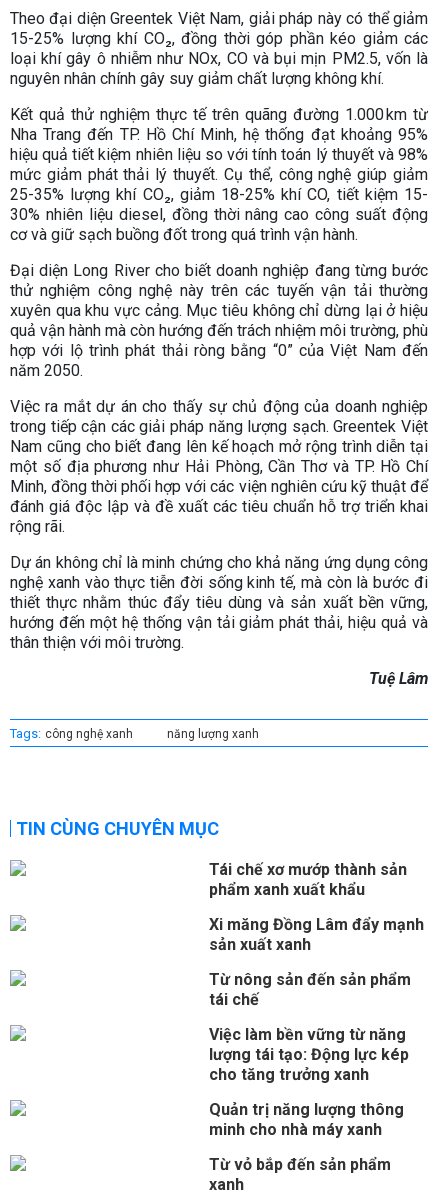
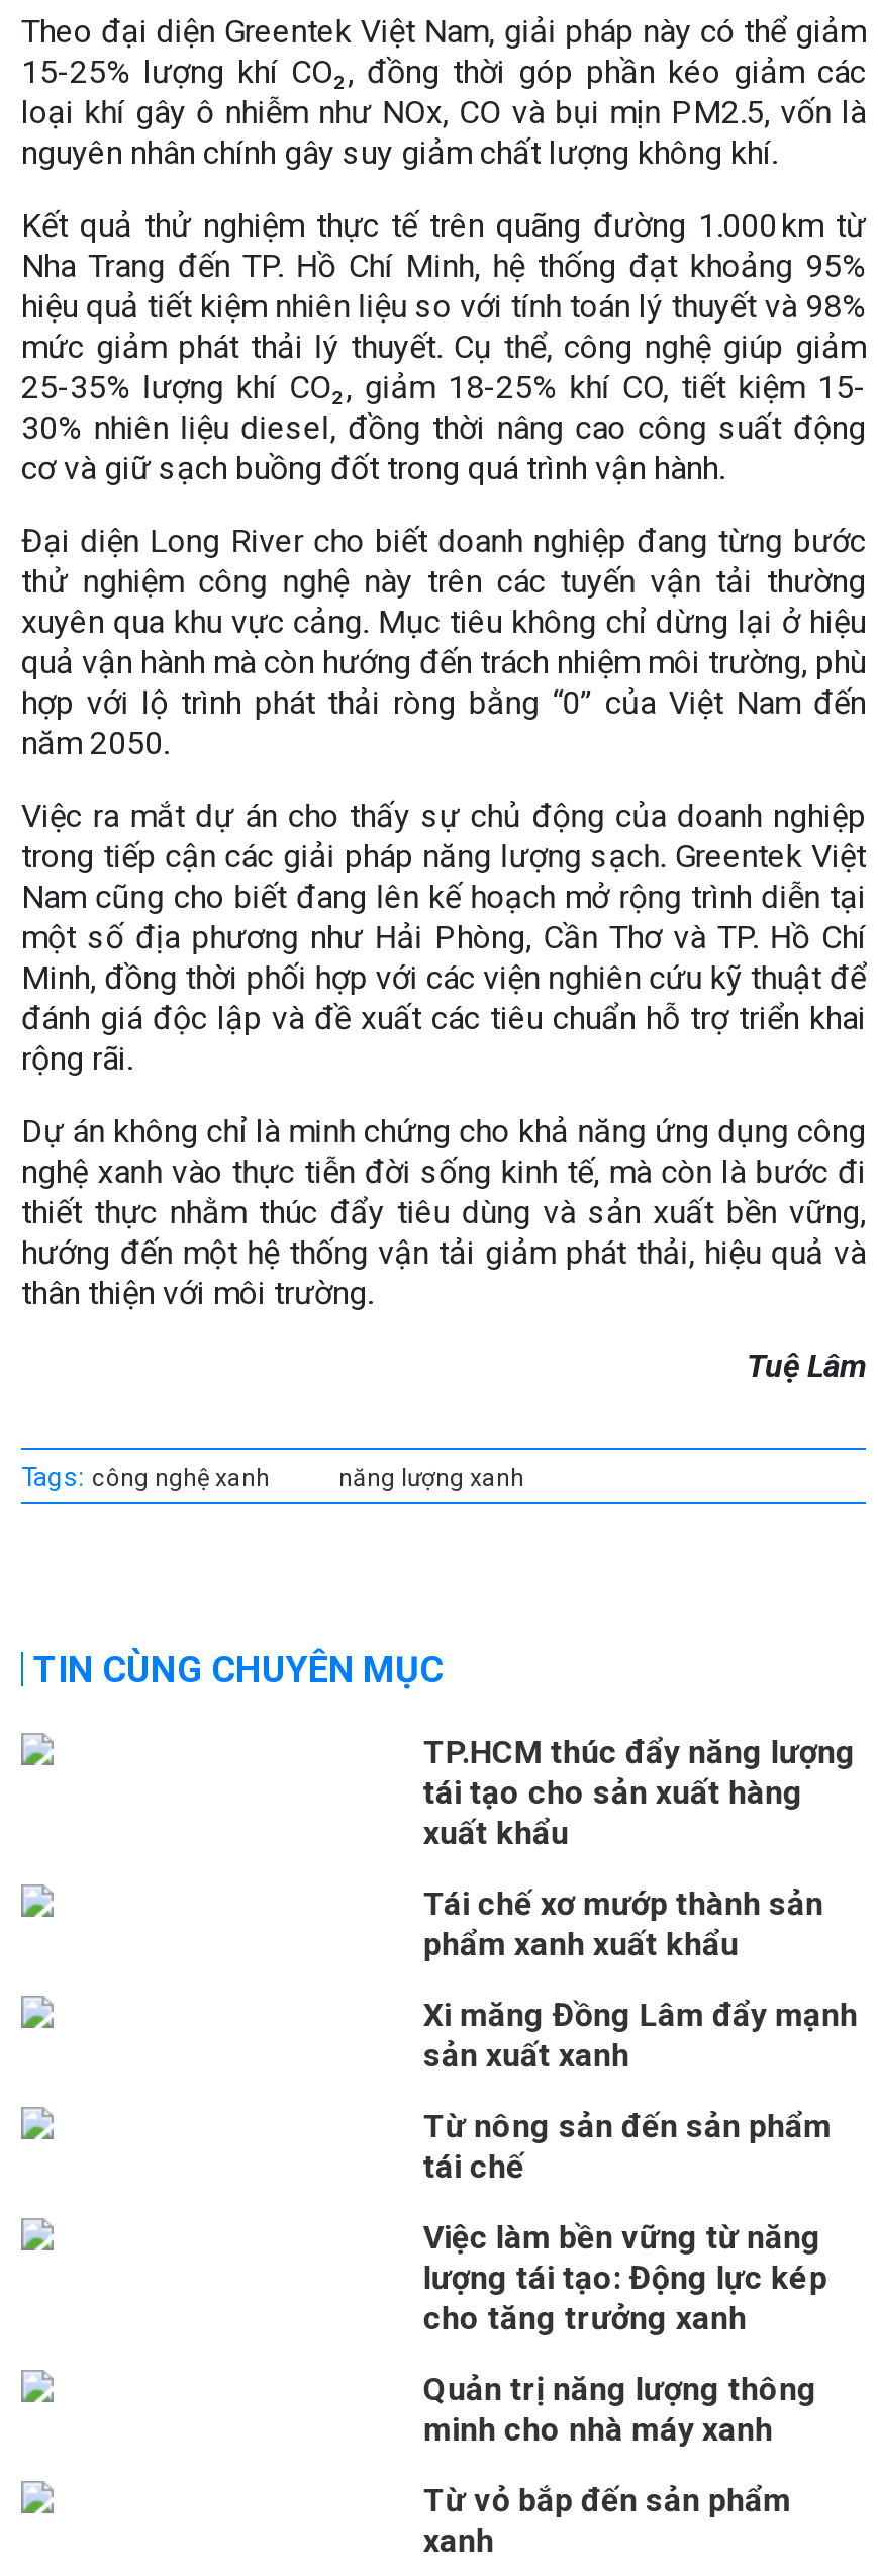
+ TP.HCM thúc đẩy năng lượng
+ tái tạo cho sản xuất hàng
+ xuất khẩu
